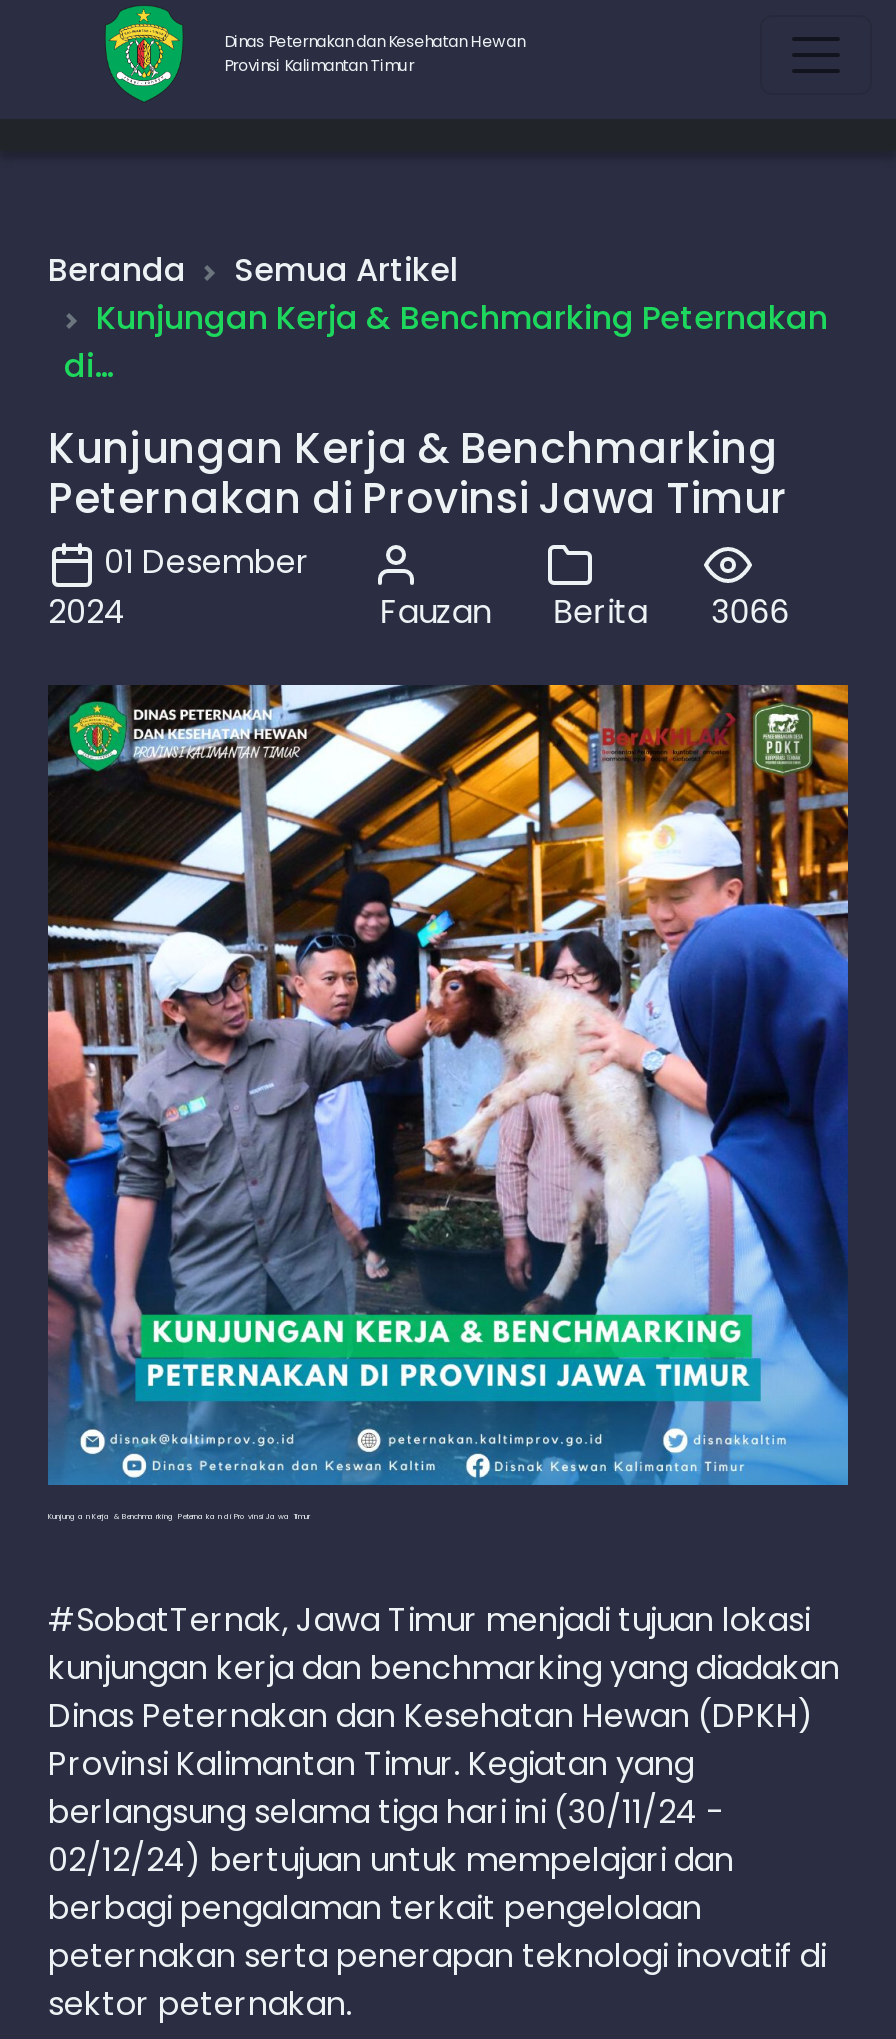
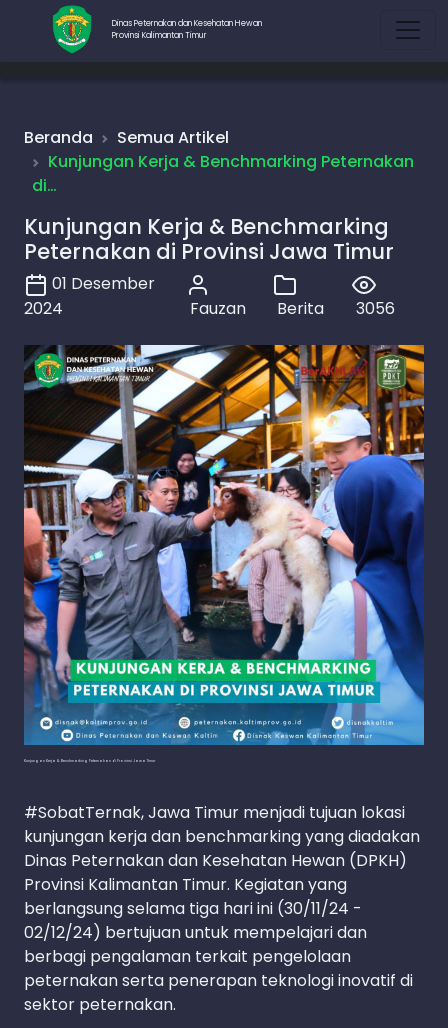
- Fauzan Berita 3066
+ Fauzan Berita 3056
